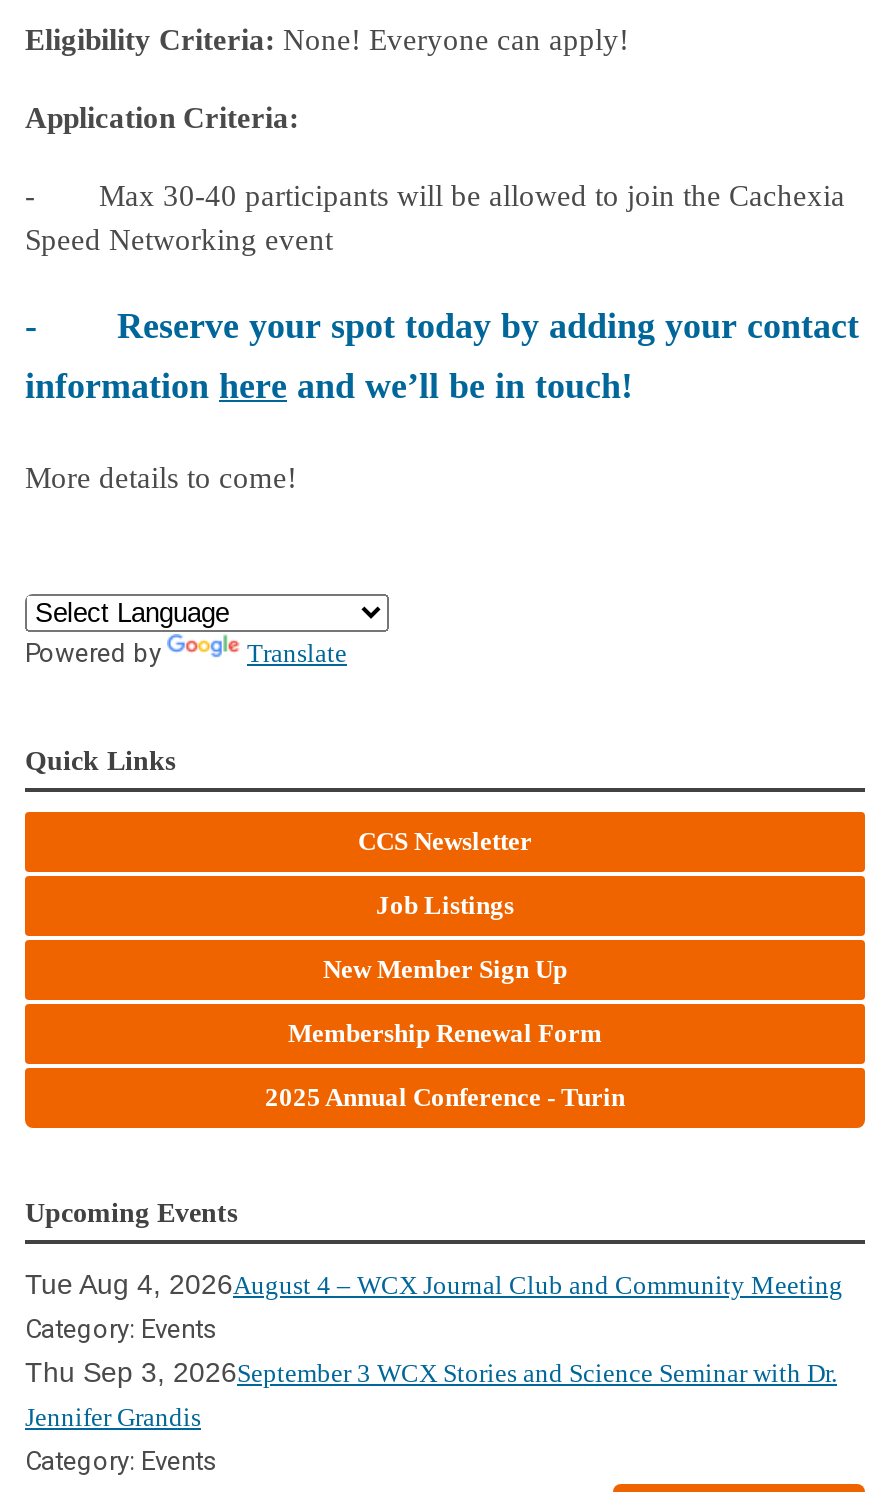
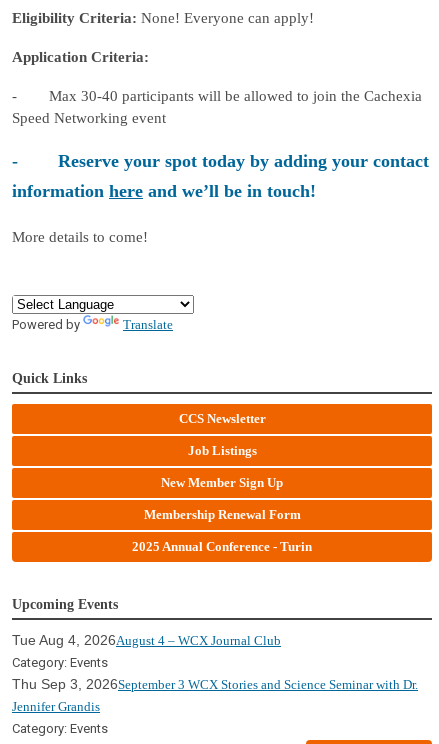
- Tue Aug 4, 2026August 4 – WCX Journal Club and Community Meeting
+ Tue Aug 4, 2026August 4 – WCX Journal Club
